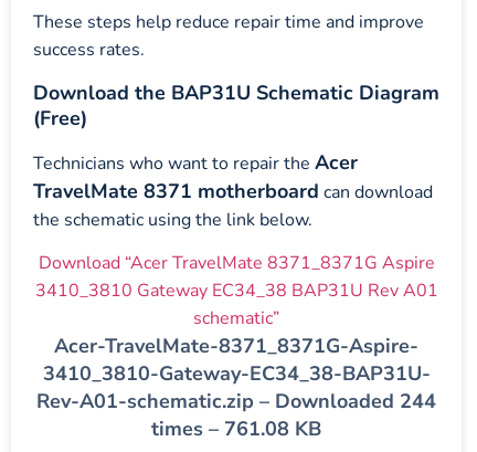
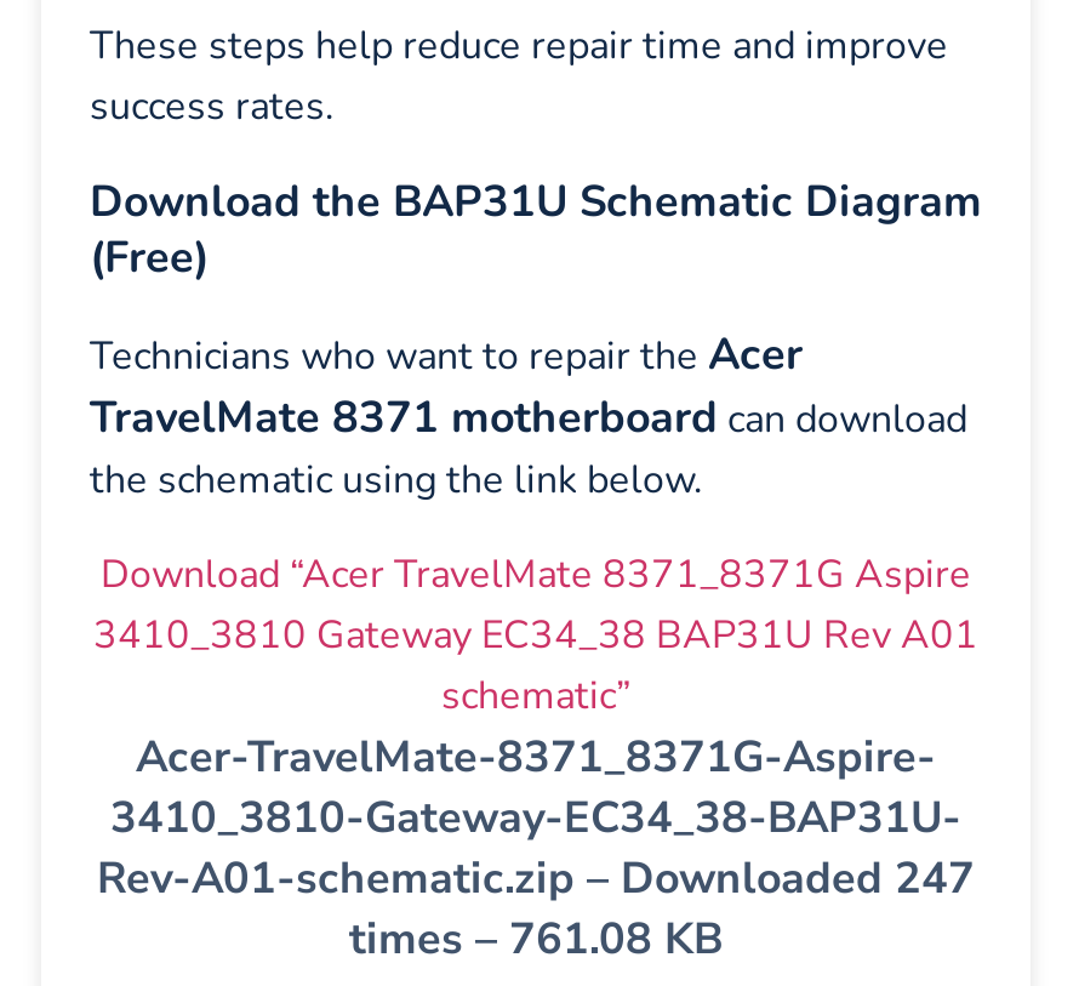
- Rev-A01-schematic.zip – Downloaded 244
+ Rev-A01-schematic.zip – Downloaded 247
